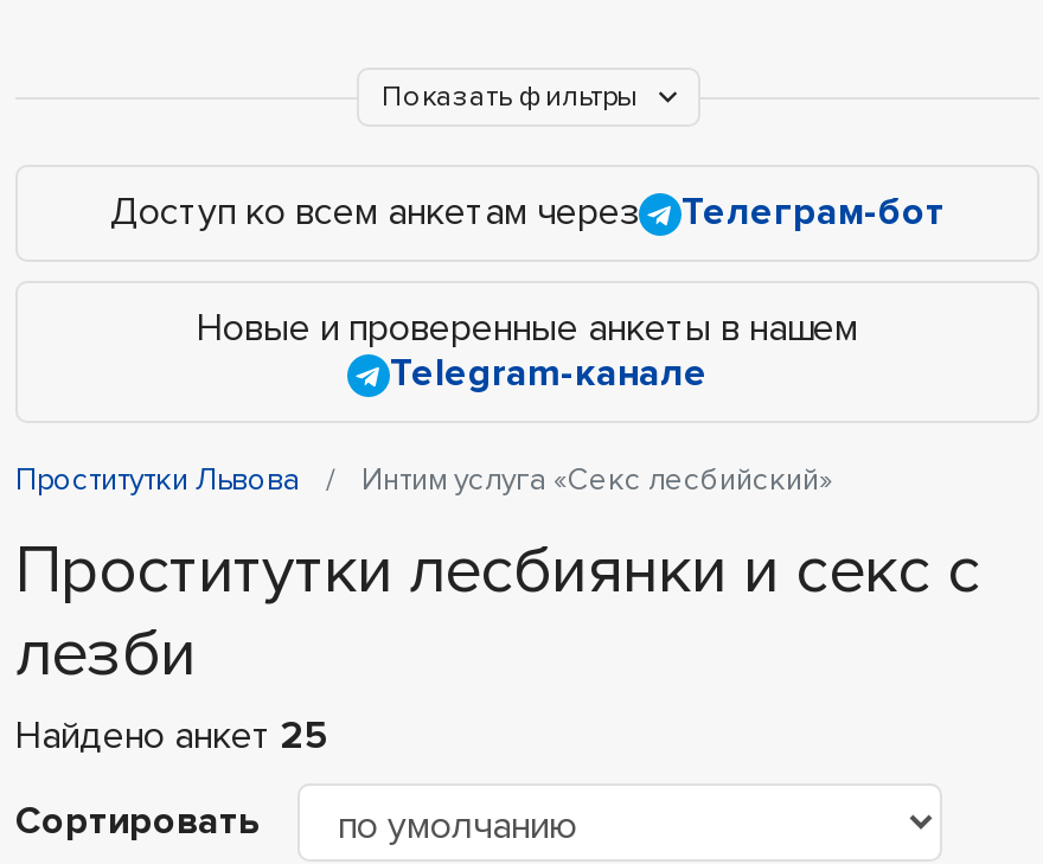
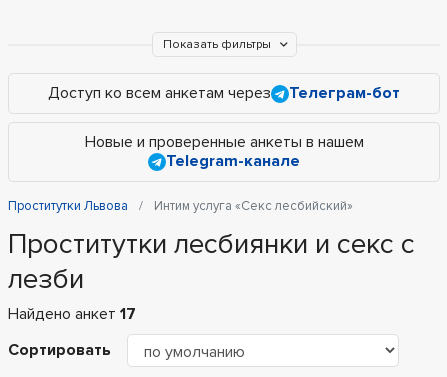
- Найдено анкет 25
+ Найдено анкет 17
